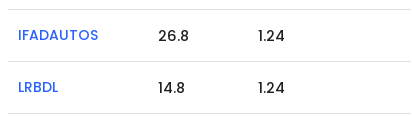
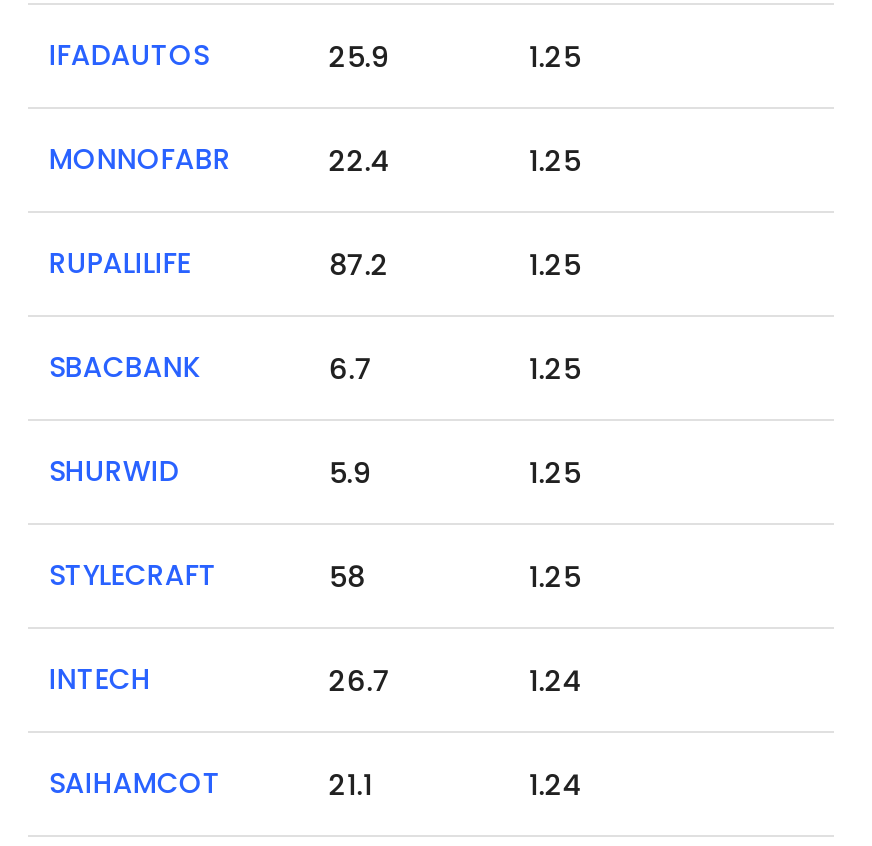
- 26.8
+ 25.9
+ 1.25
+ MONNOFABR
+ 22.4
+ 1.25
+ RUPALILIFE
+ 87.2
+ 1.25
+ SBACBANK
+ 6.7
+ 1.25
+ SHURWID
+ 5.9
+ 1.25
+ STYLECRAFT
+ 58
+ 1.25
+ INTECH
+ 26.7

- LRBDL
- 14.8
+ SAIHAMCOT
+ 21.1
